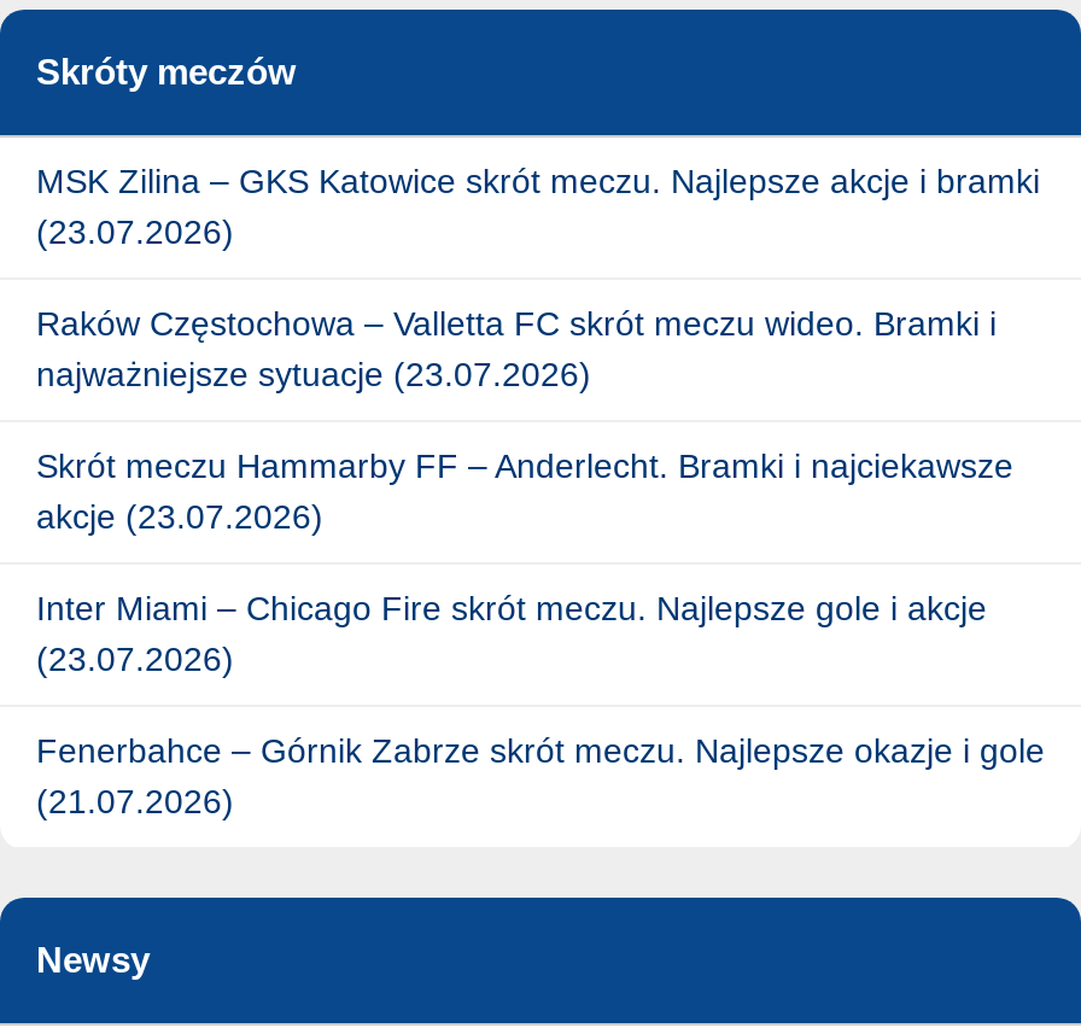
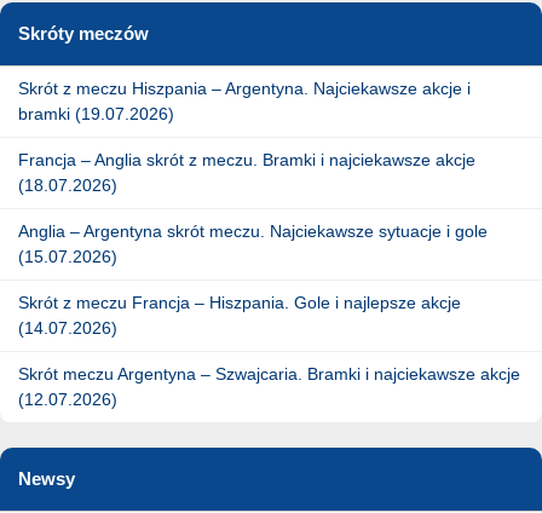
- MSK Zilina – GKS Katowice skrót meczu. Najlepsze akcje i bramki
- (23.07.2026)
+ Skrót z meczu Hiszpania – Argentyna. Najciekawsze akcje i
+ bramki (19.07.2026)

- Raków Częstochowa – Valletta FC skrót meczu wideo. Bramki i
- najważniejsze sytuacje (23.07.2026)
+ Francja – Anglia skrót z meczu. Bramki i najciekawsze akcje
+ (18.07.2026)

- Skrót meczu Hammarby FF – Anderlecht. Bramki i najciekawsze
- akcje (23.07.2026)
+ Anglia – Argentyna skrót meczu. Najciekawsze sytuacje i gole
+ (15.07.2026)

- Inter Miami – Chicago Fire skrót meczu. Najlepsze gole i akcje
- (23.07.2026)
+ Skrót z meczu Francja – Hiszpania. Gole i najlepsze akcje
+ (14.07.2026)

- Fenerbahce – Górnik Zabrze skrót meczu. Najlepsze okazje i gole
- (21.07.2026)
+ Skrót meczu Argentyna – Szwajcaria. Bramki i najciekawsze akcje
+ (12.07.2026)
